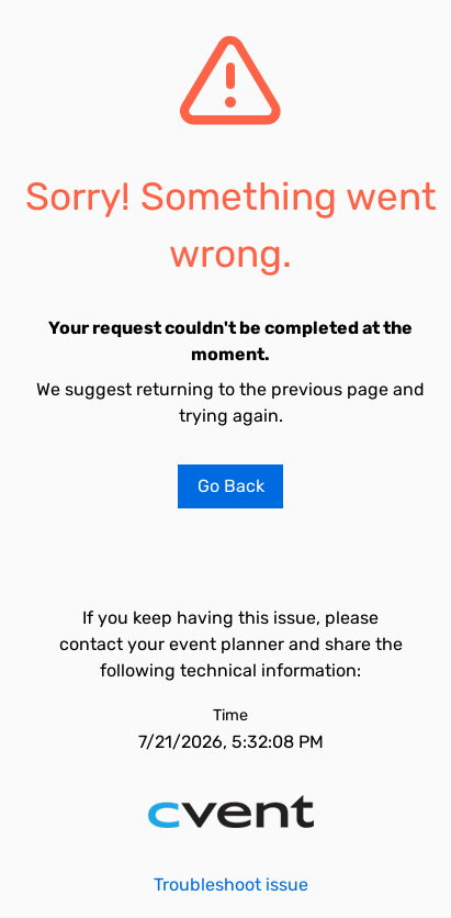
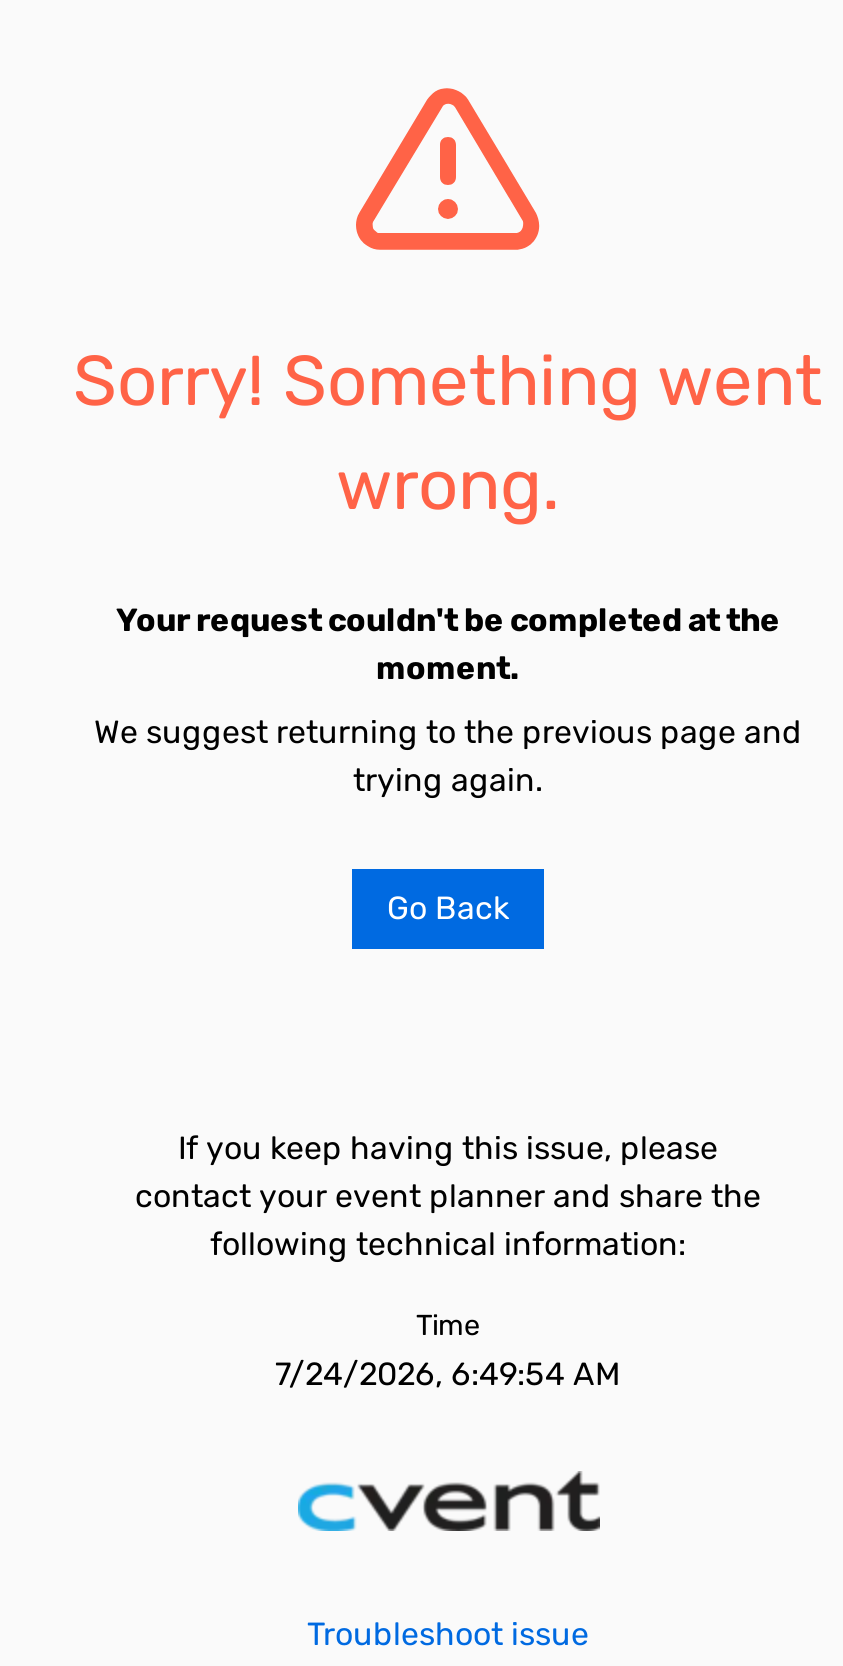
- 7/21/2026, 5:32:08 PM
+ 7/24/2026, 6:49:54 AM
